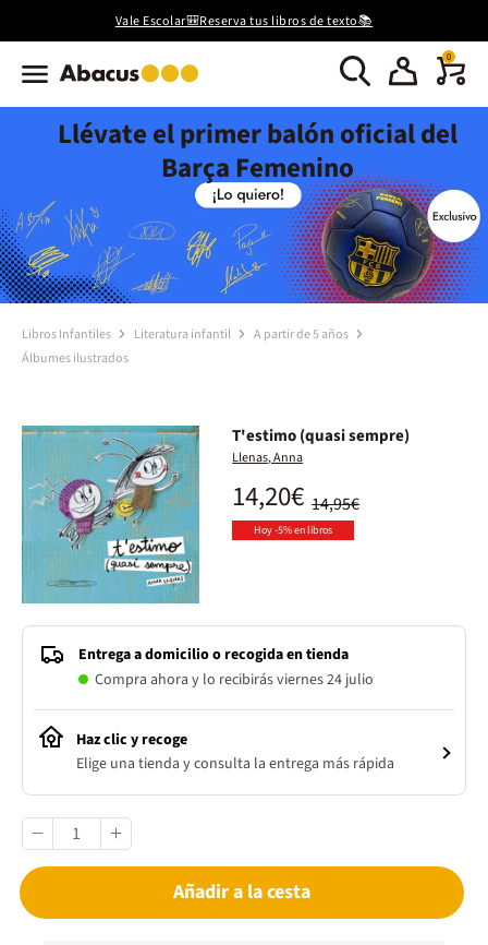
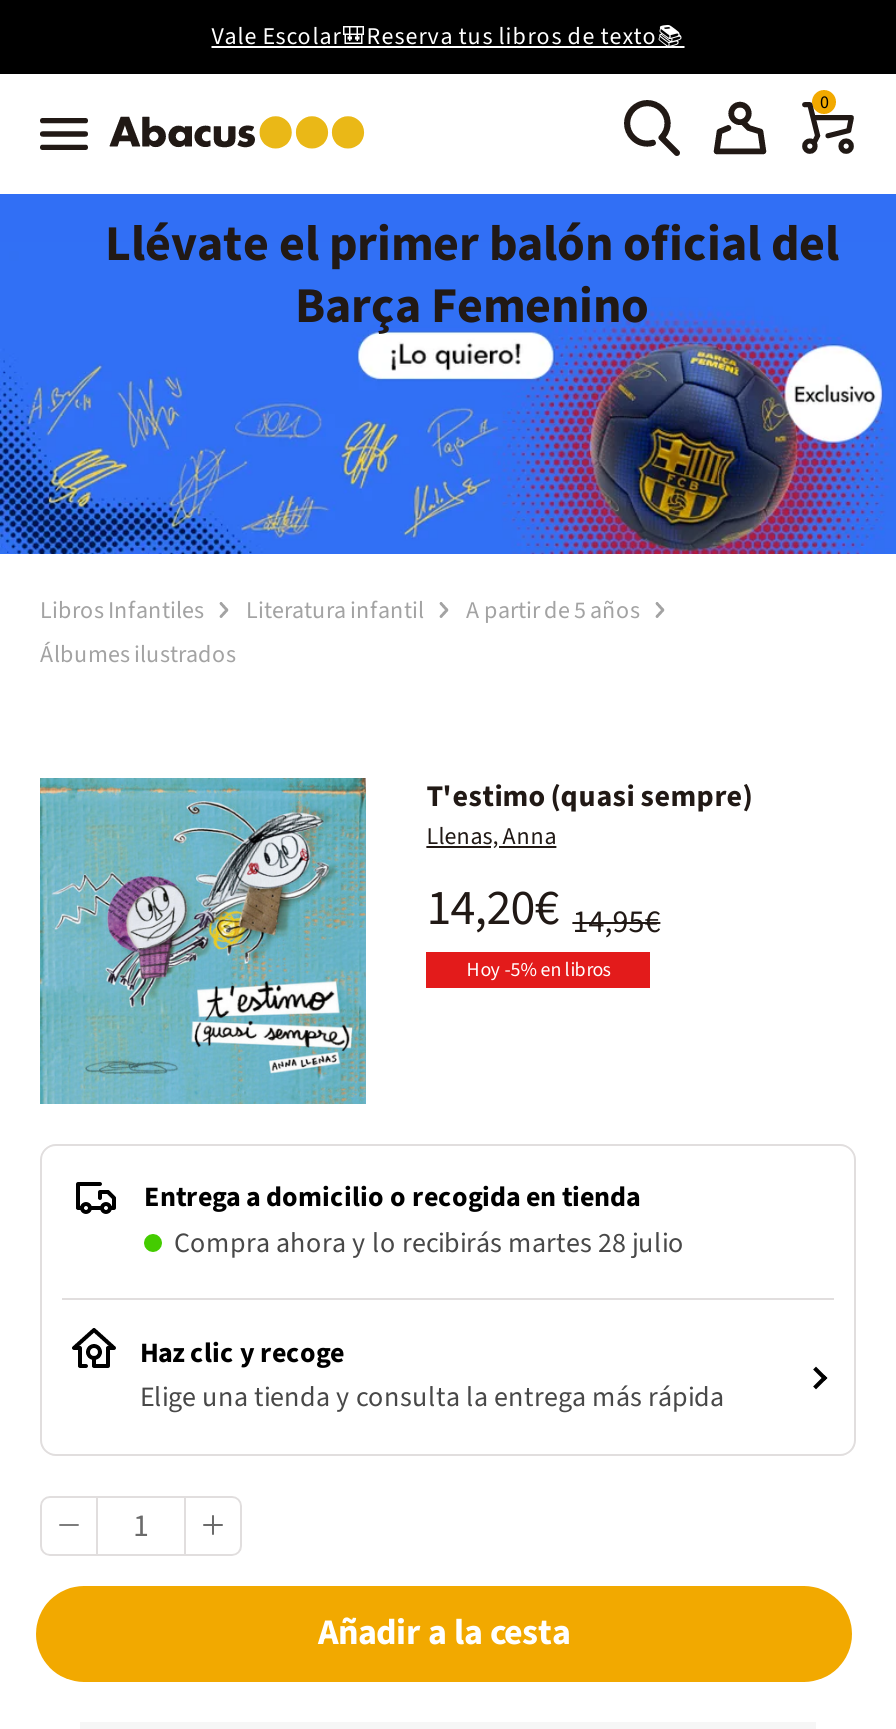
- Compra ahora y lo recibirás viernes 24 julio
+ Compra ahora y lo recibirás martes 28 julio
